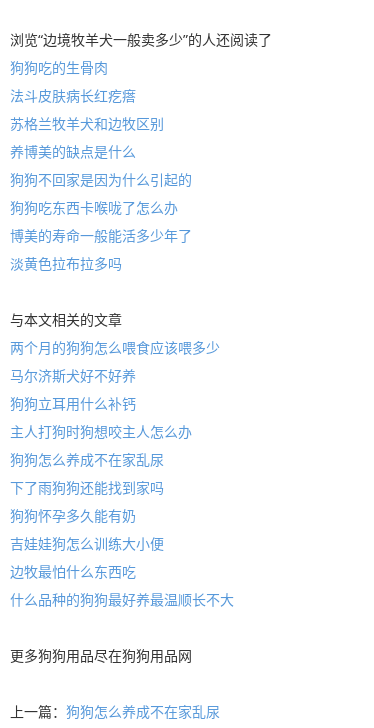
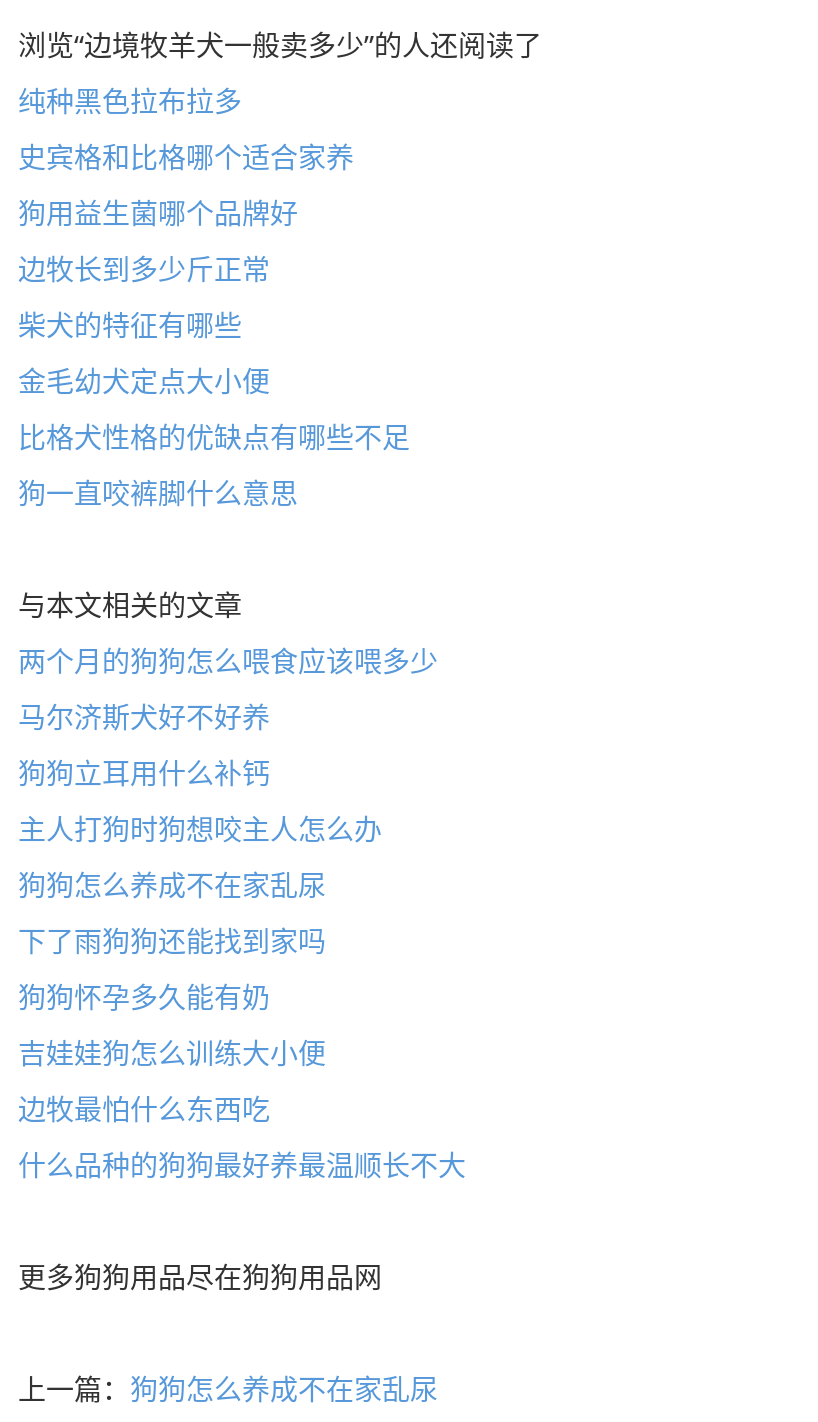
- 狗狗吃的生骨肉
+ 纯种黑色拉布拉多

- 法斗皮肤病长红疙瘩
+ 史宾格和比格哪个适合家养

- 苏格兰牧羊犬和边牧区别
+ 狗用益生菌哪个品牌好

- 养博美的缺点是什么
+ 边牧长到多少斤正常

- 狗狗不回家是因为什么引起的
+ 柴犬的特征有哪些

- 狗狗吃东西卡喉咙了怎么办
+ 金毛幼犬定点大小便

- 博美的寿命一般能活多少年了
+ 比格犬性格的优缺点有哪些不足

- 淡黄色拉布拉多吗
+ 狗一直咬裤脚什么意思
